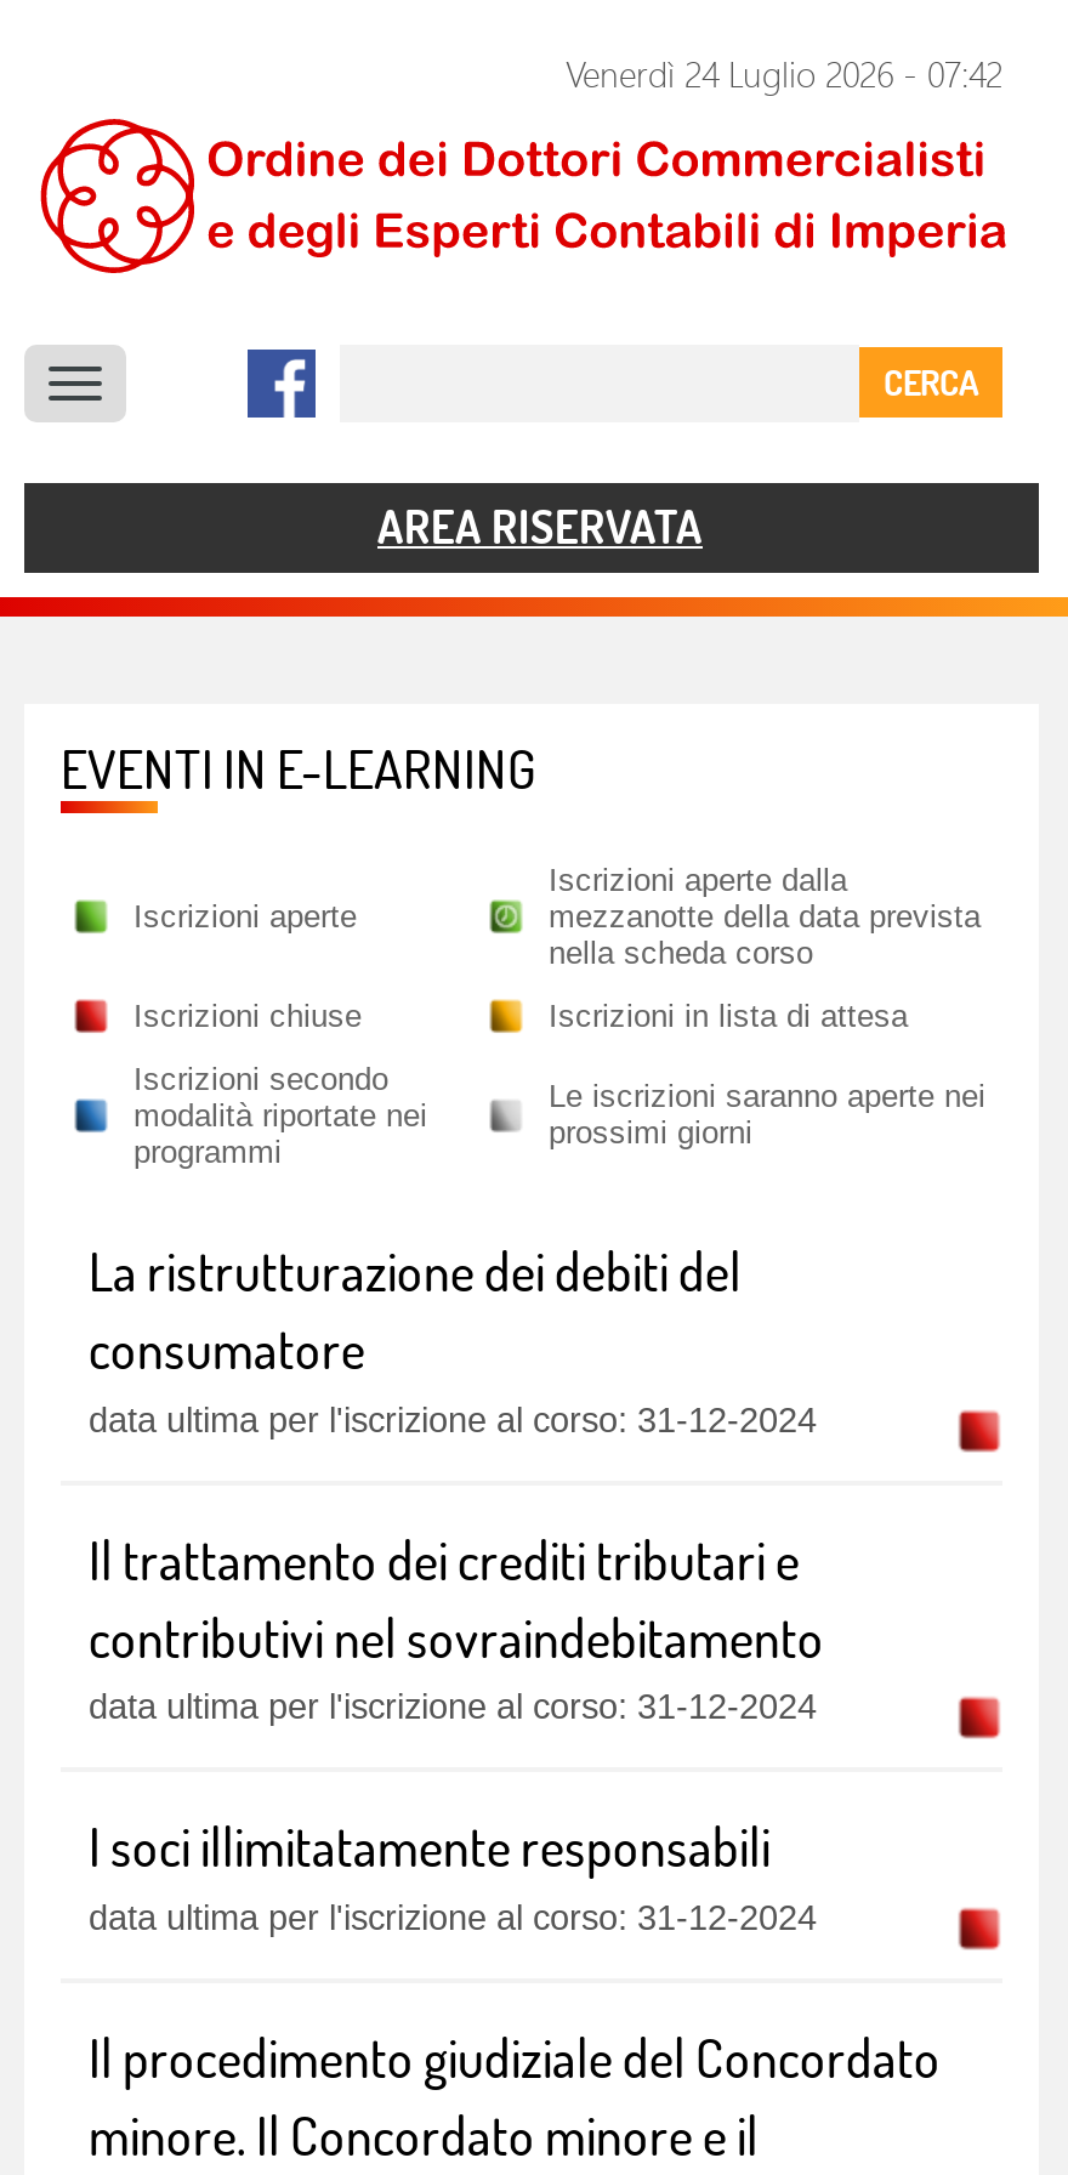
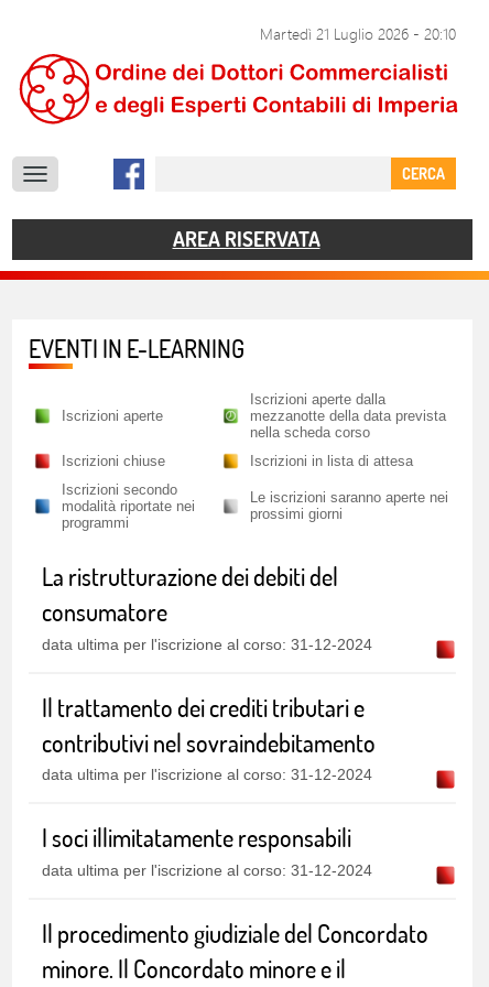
- Venerdì 24 Luglio 2026 - 07:42
+ Martedì 21 Luglio 2026 - 20:10
